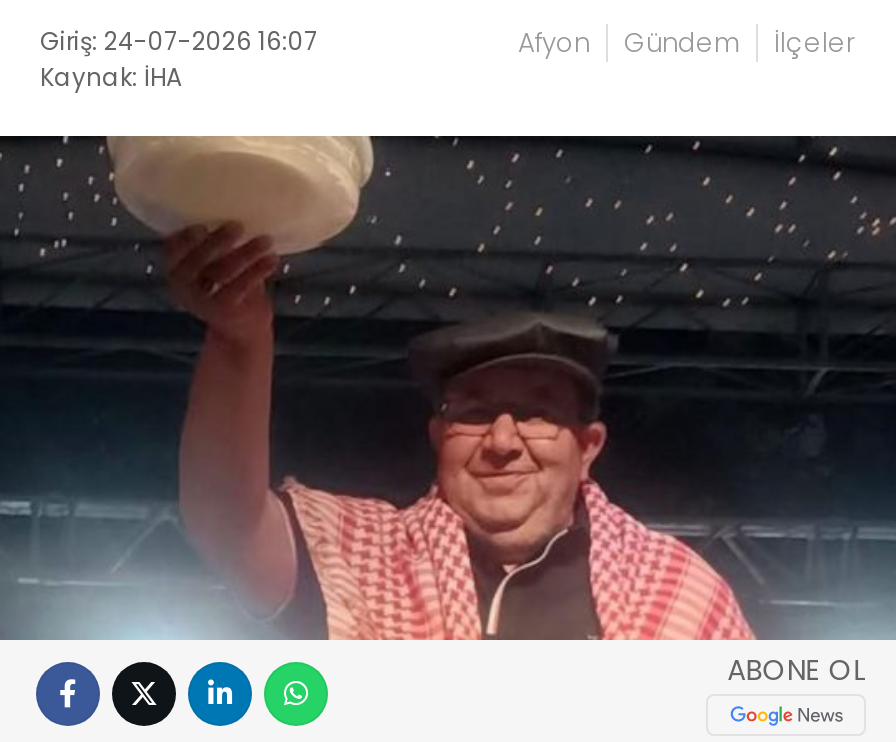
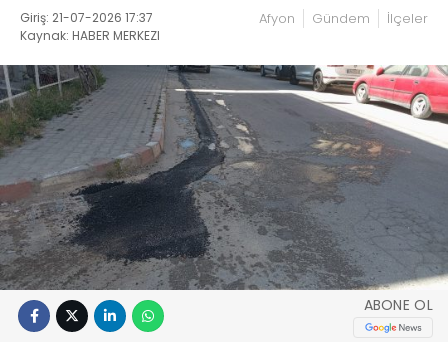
- Giriş: 24-07-2026 16:07
- Kaynak: İHA
+ Giriş: 21-07-2026 17:37
+ Kaynak: HABER MERKEZI

- [image]
+ [image]
